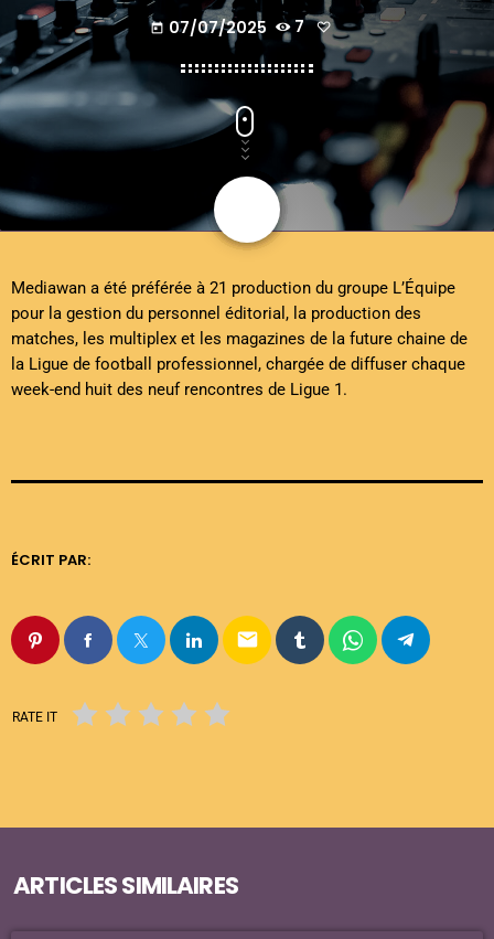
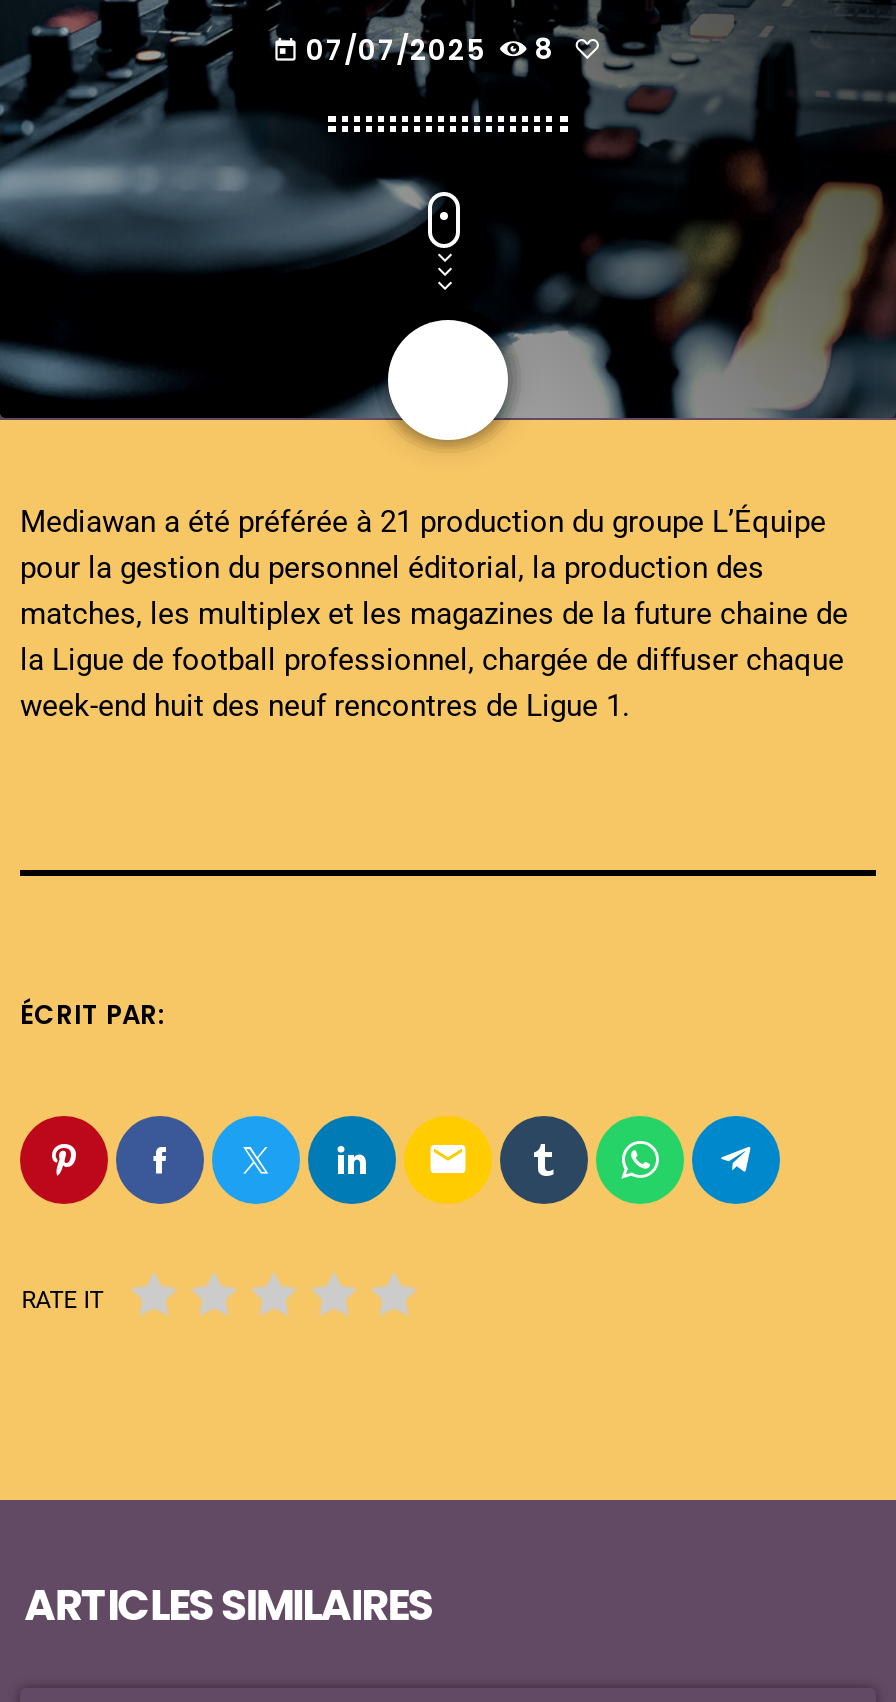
- 7
+ 8
